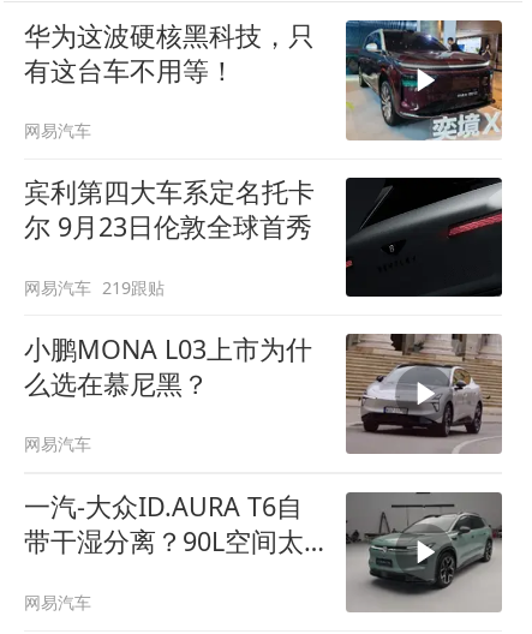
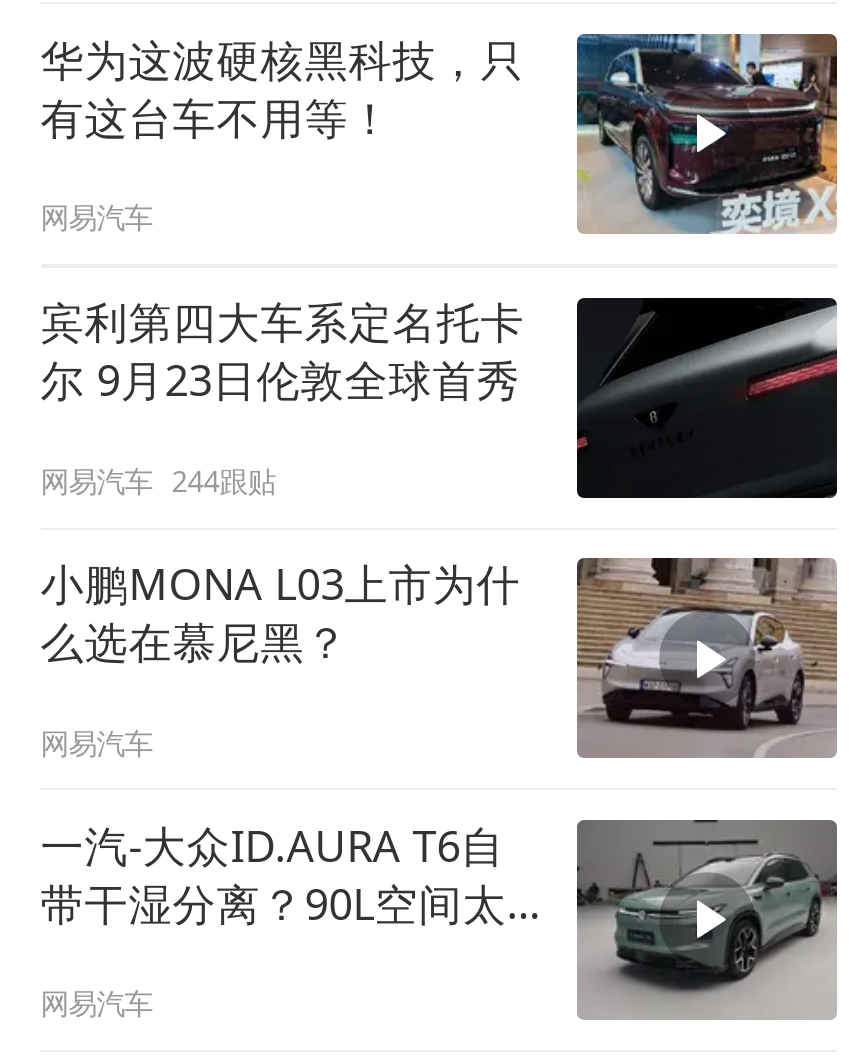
- 网易汽车 219跟贴
+ 网易汽车 244跟贴
